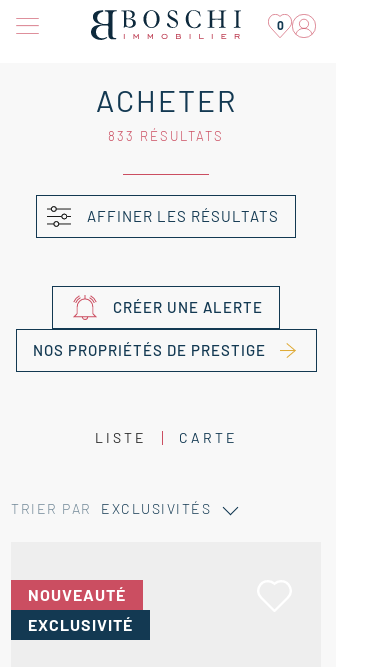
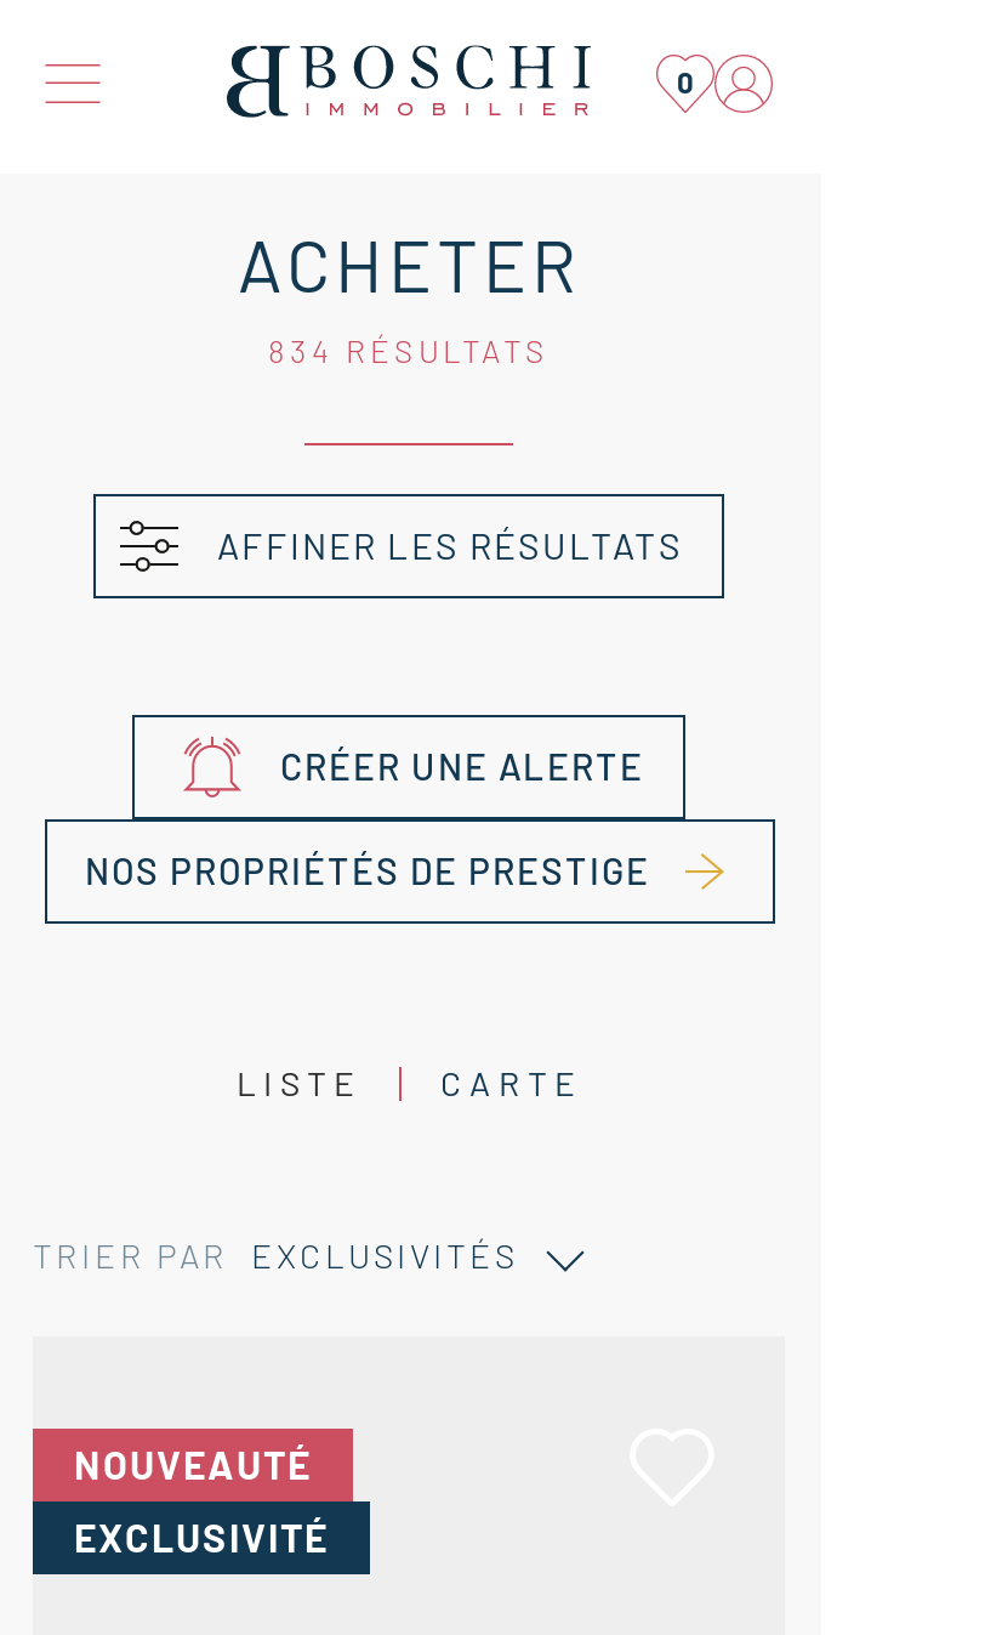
- 833 RÉSULTATS
+ 834 RÉSULTATS
